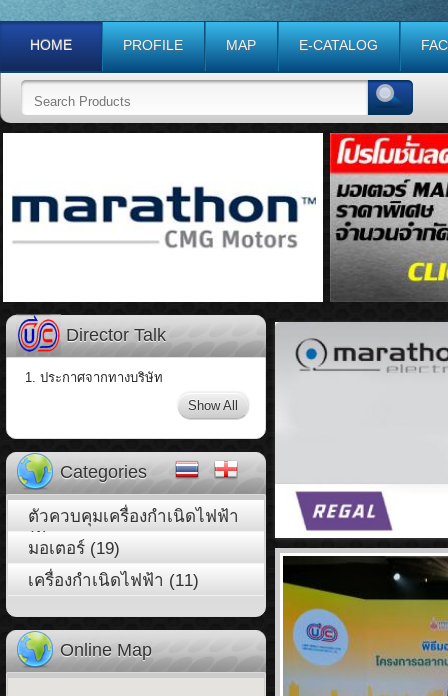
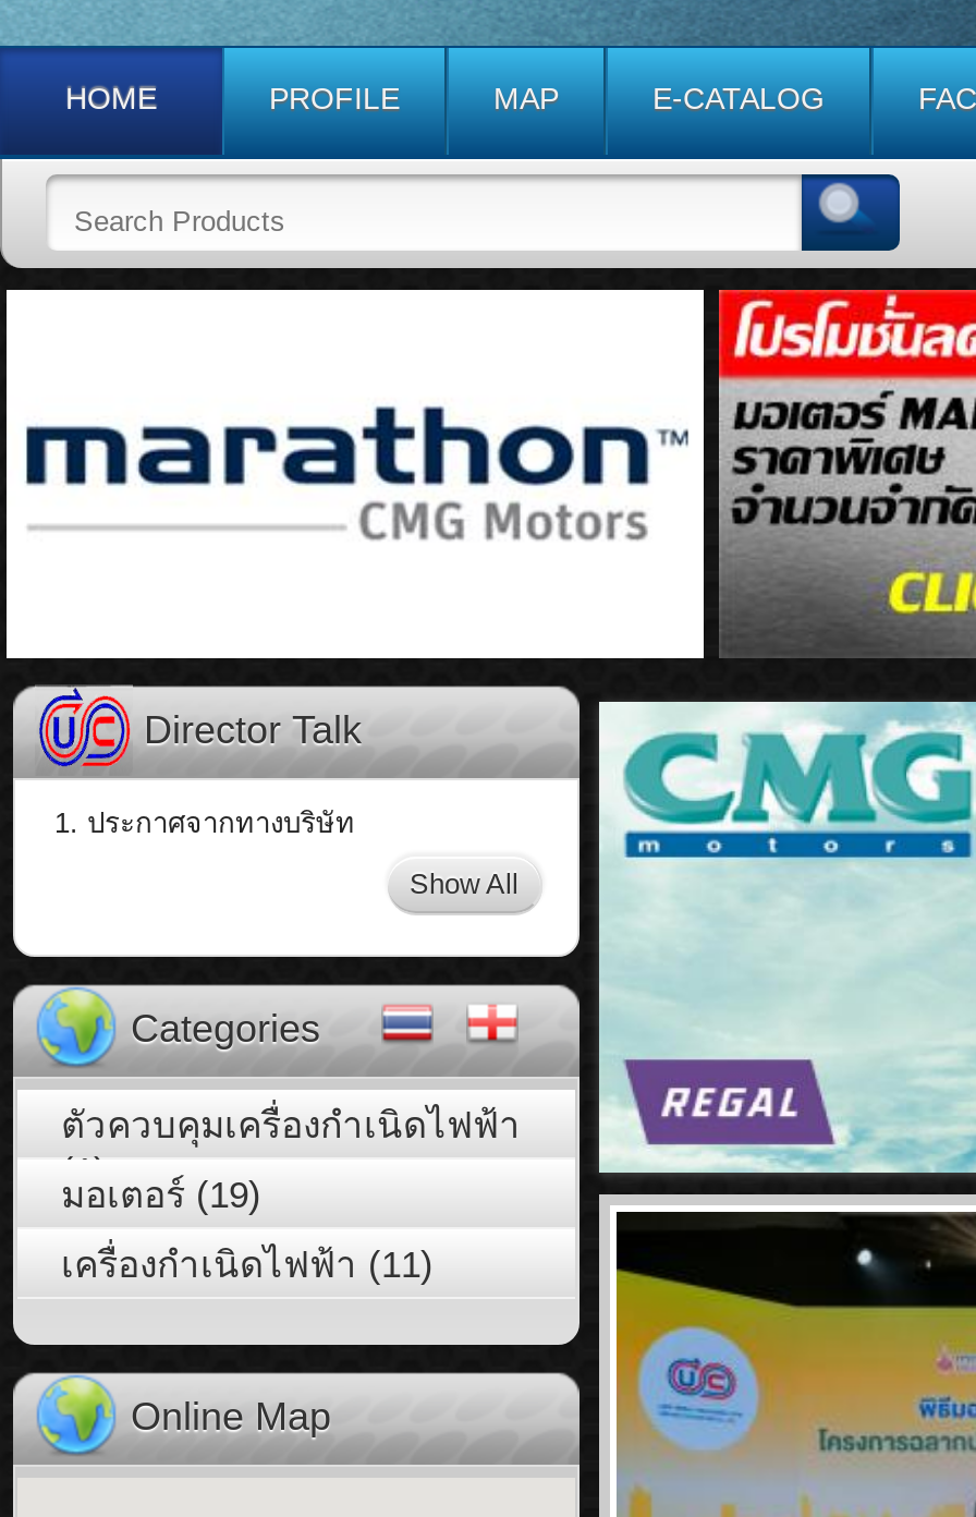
- [image]
+ [image]
